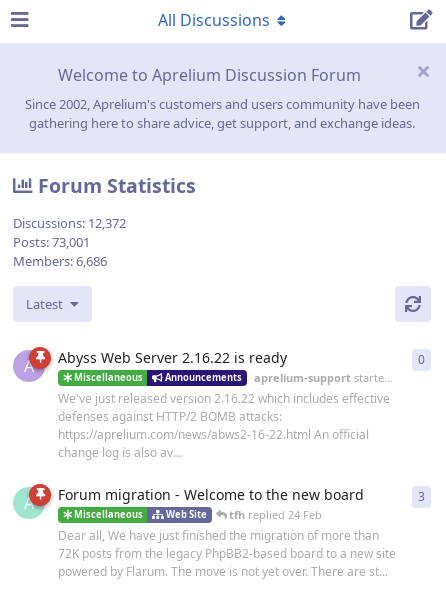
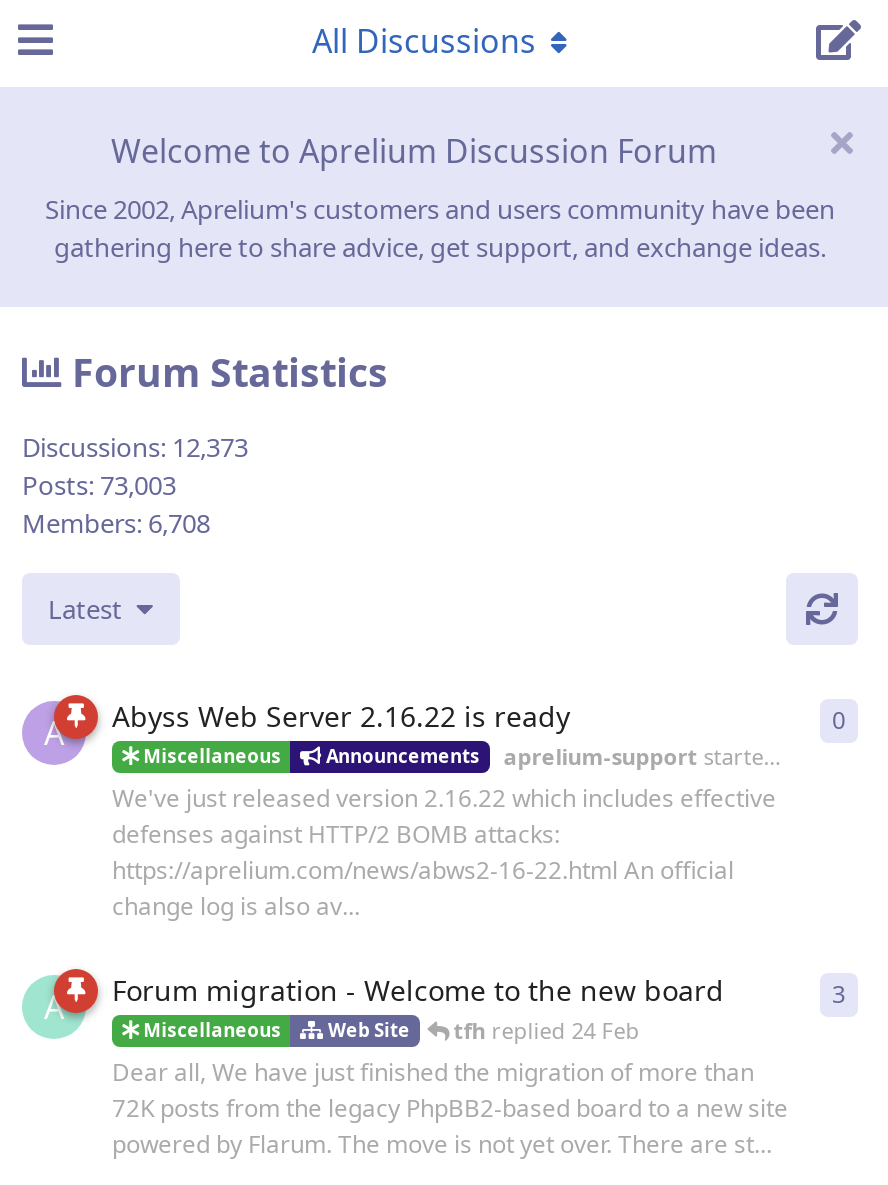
- Discussions: 12,372
+ Discussions: 12,373

- Posts: 73,001
+ Posts: 73,003

- Members: 6,686
+ Members: 6,708
